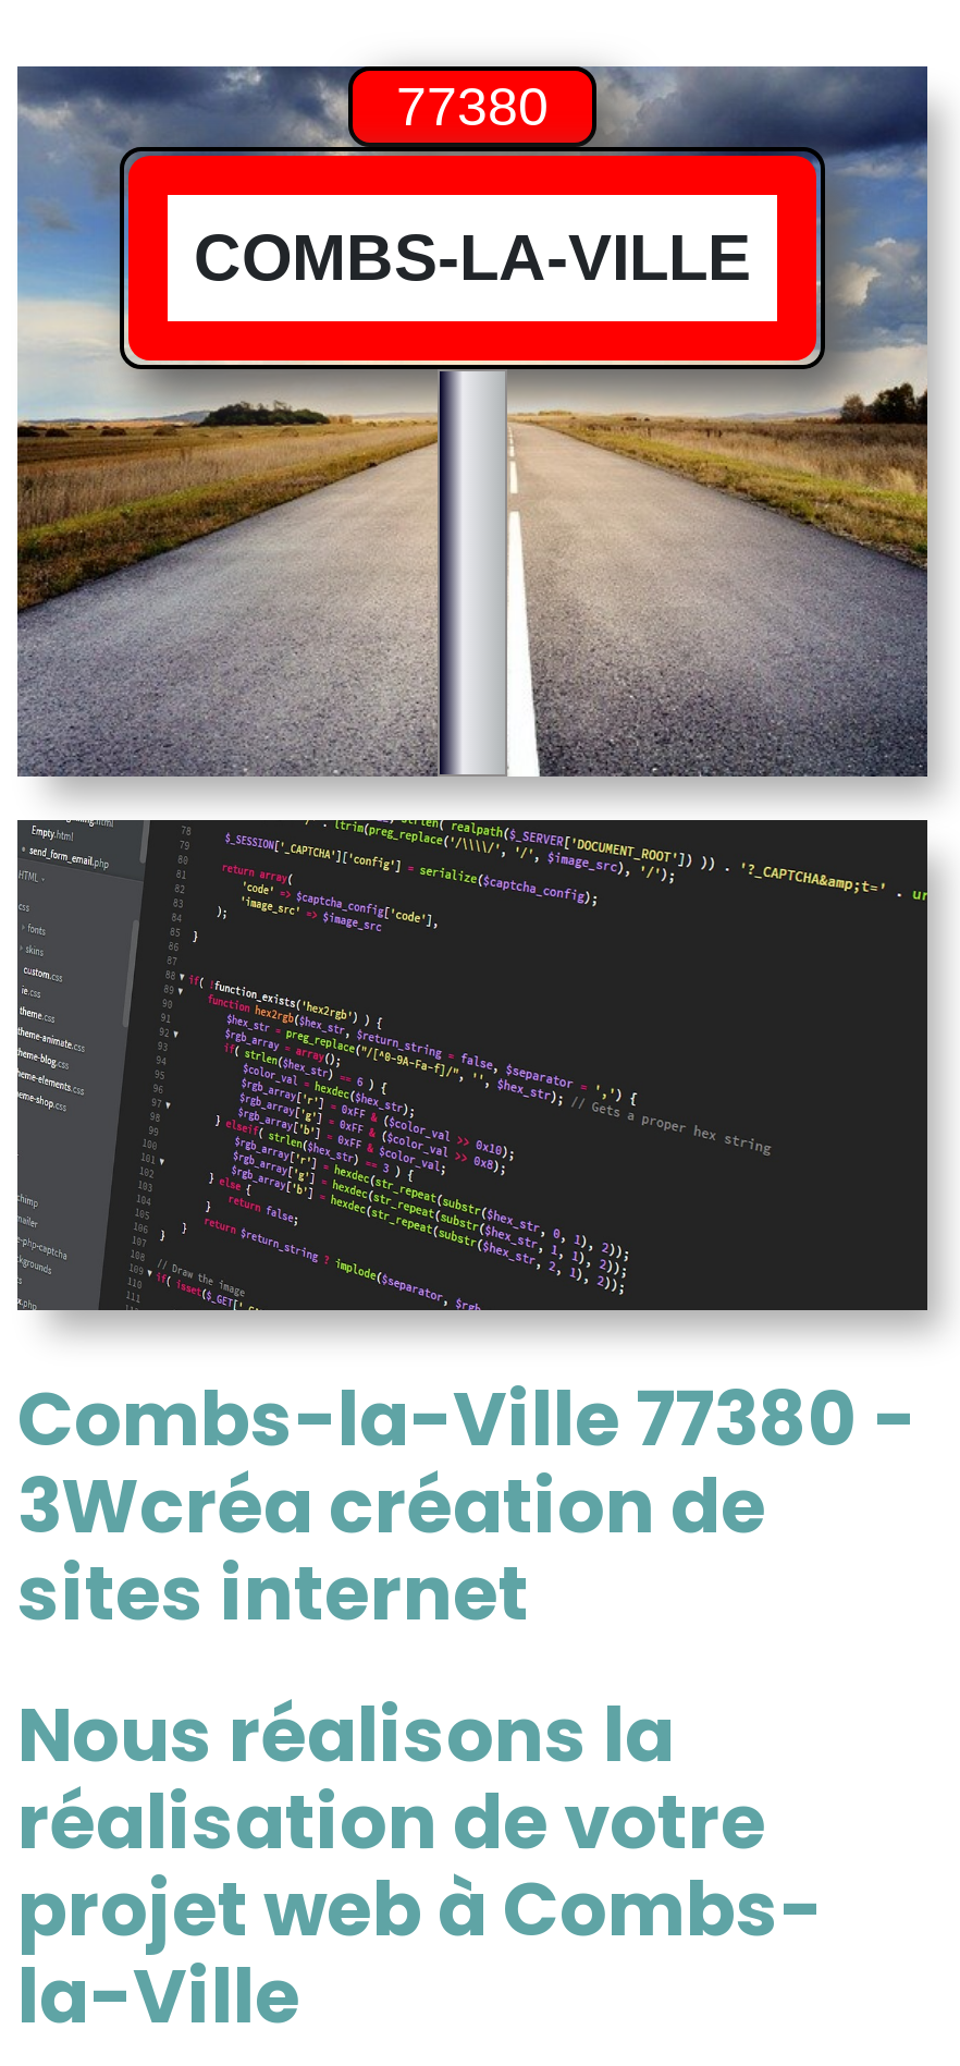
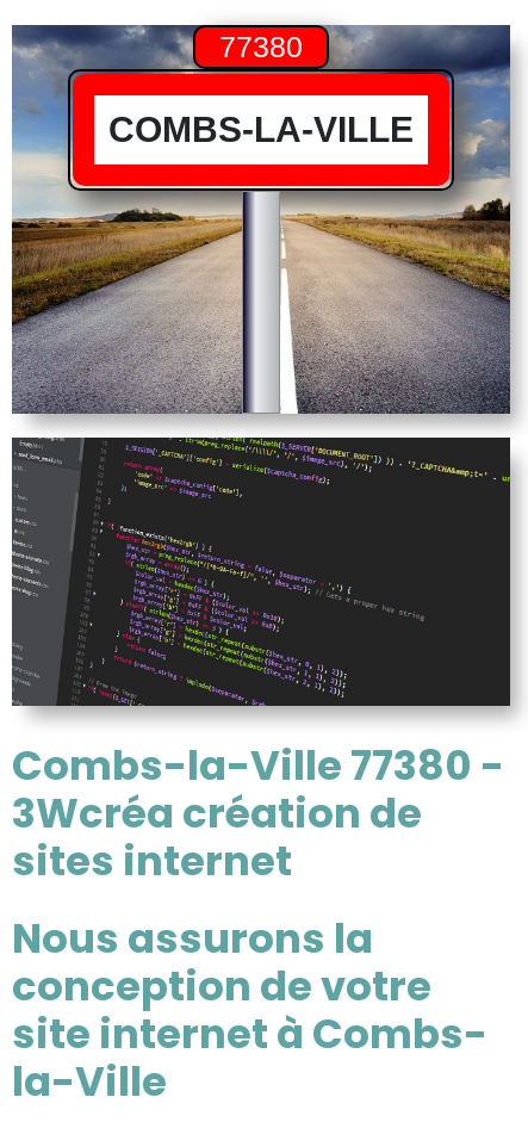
- Nous réalisons la
+ Nous assurons la

- réalisation de votre
+ conception de votre

- projet web à Combs-
+ site internet à Combs-
